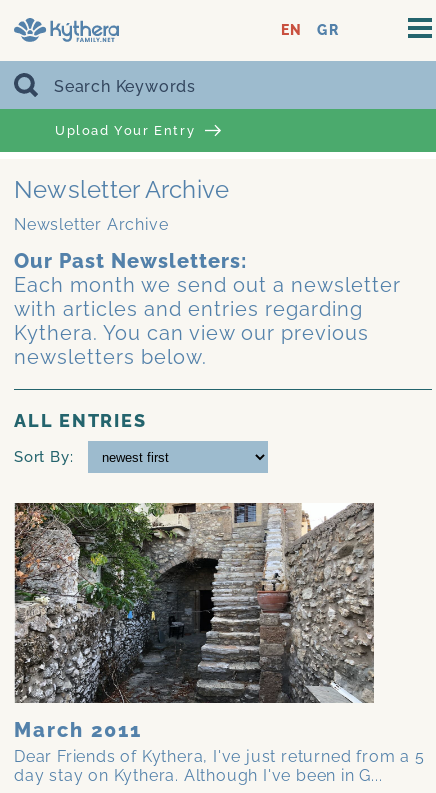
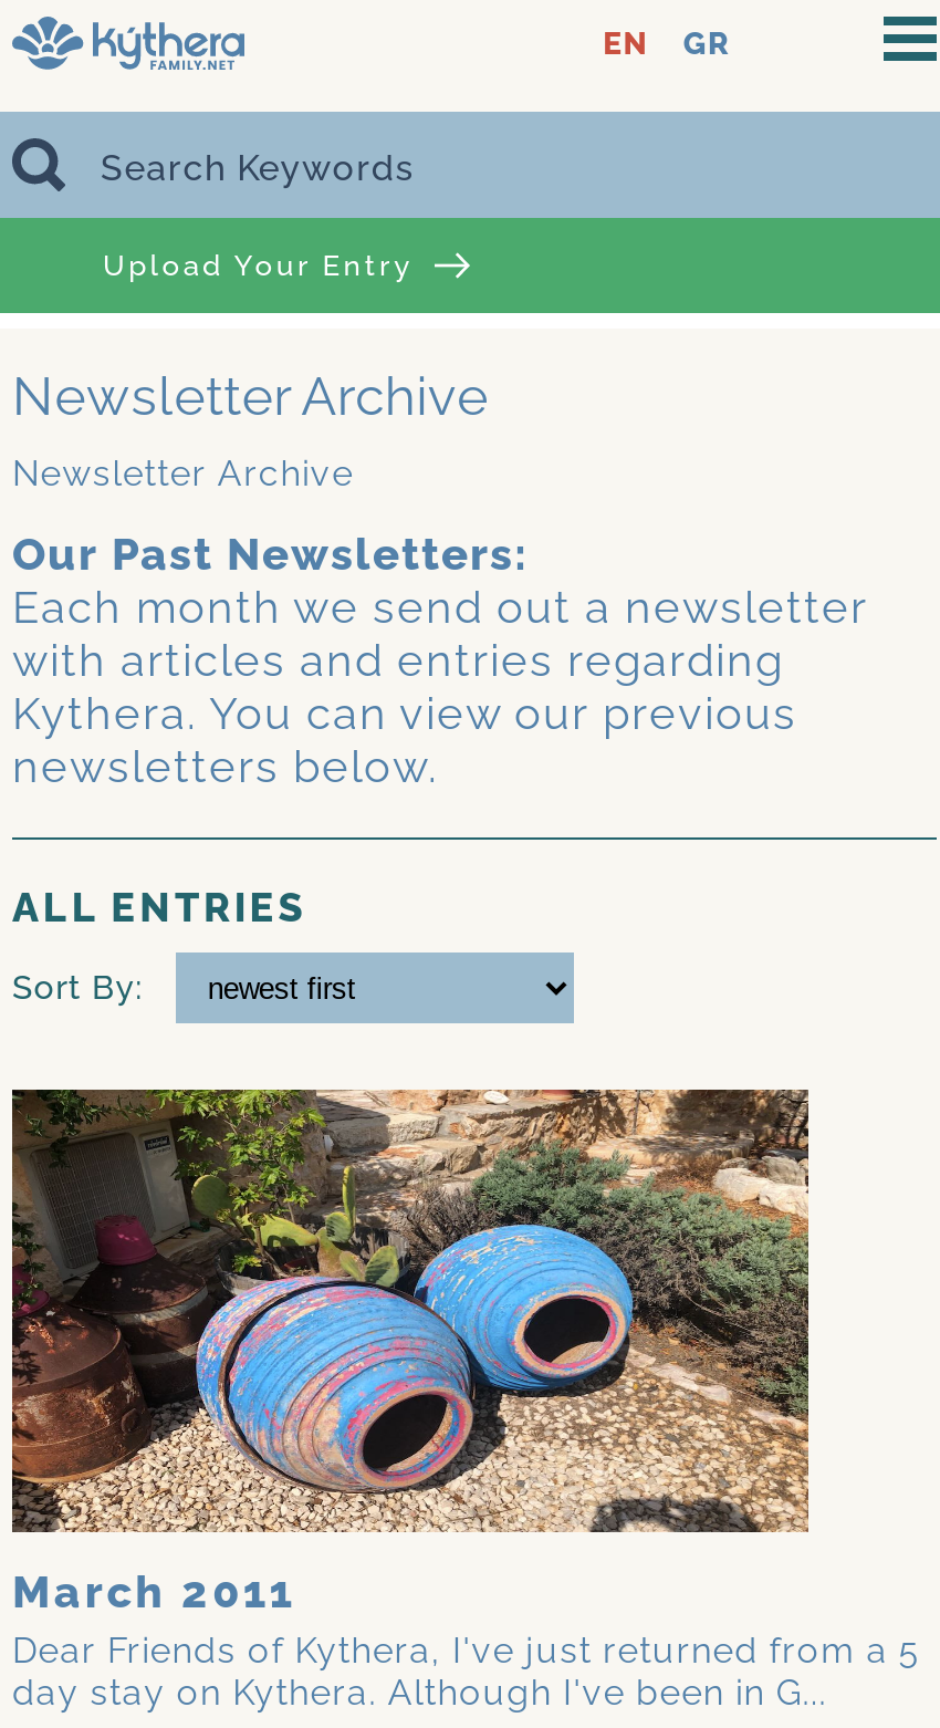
- [image]
+ [image]
